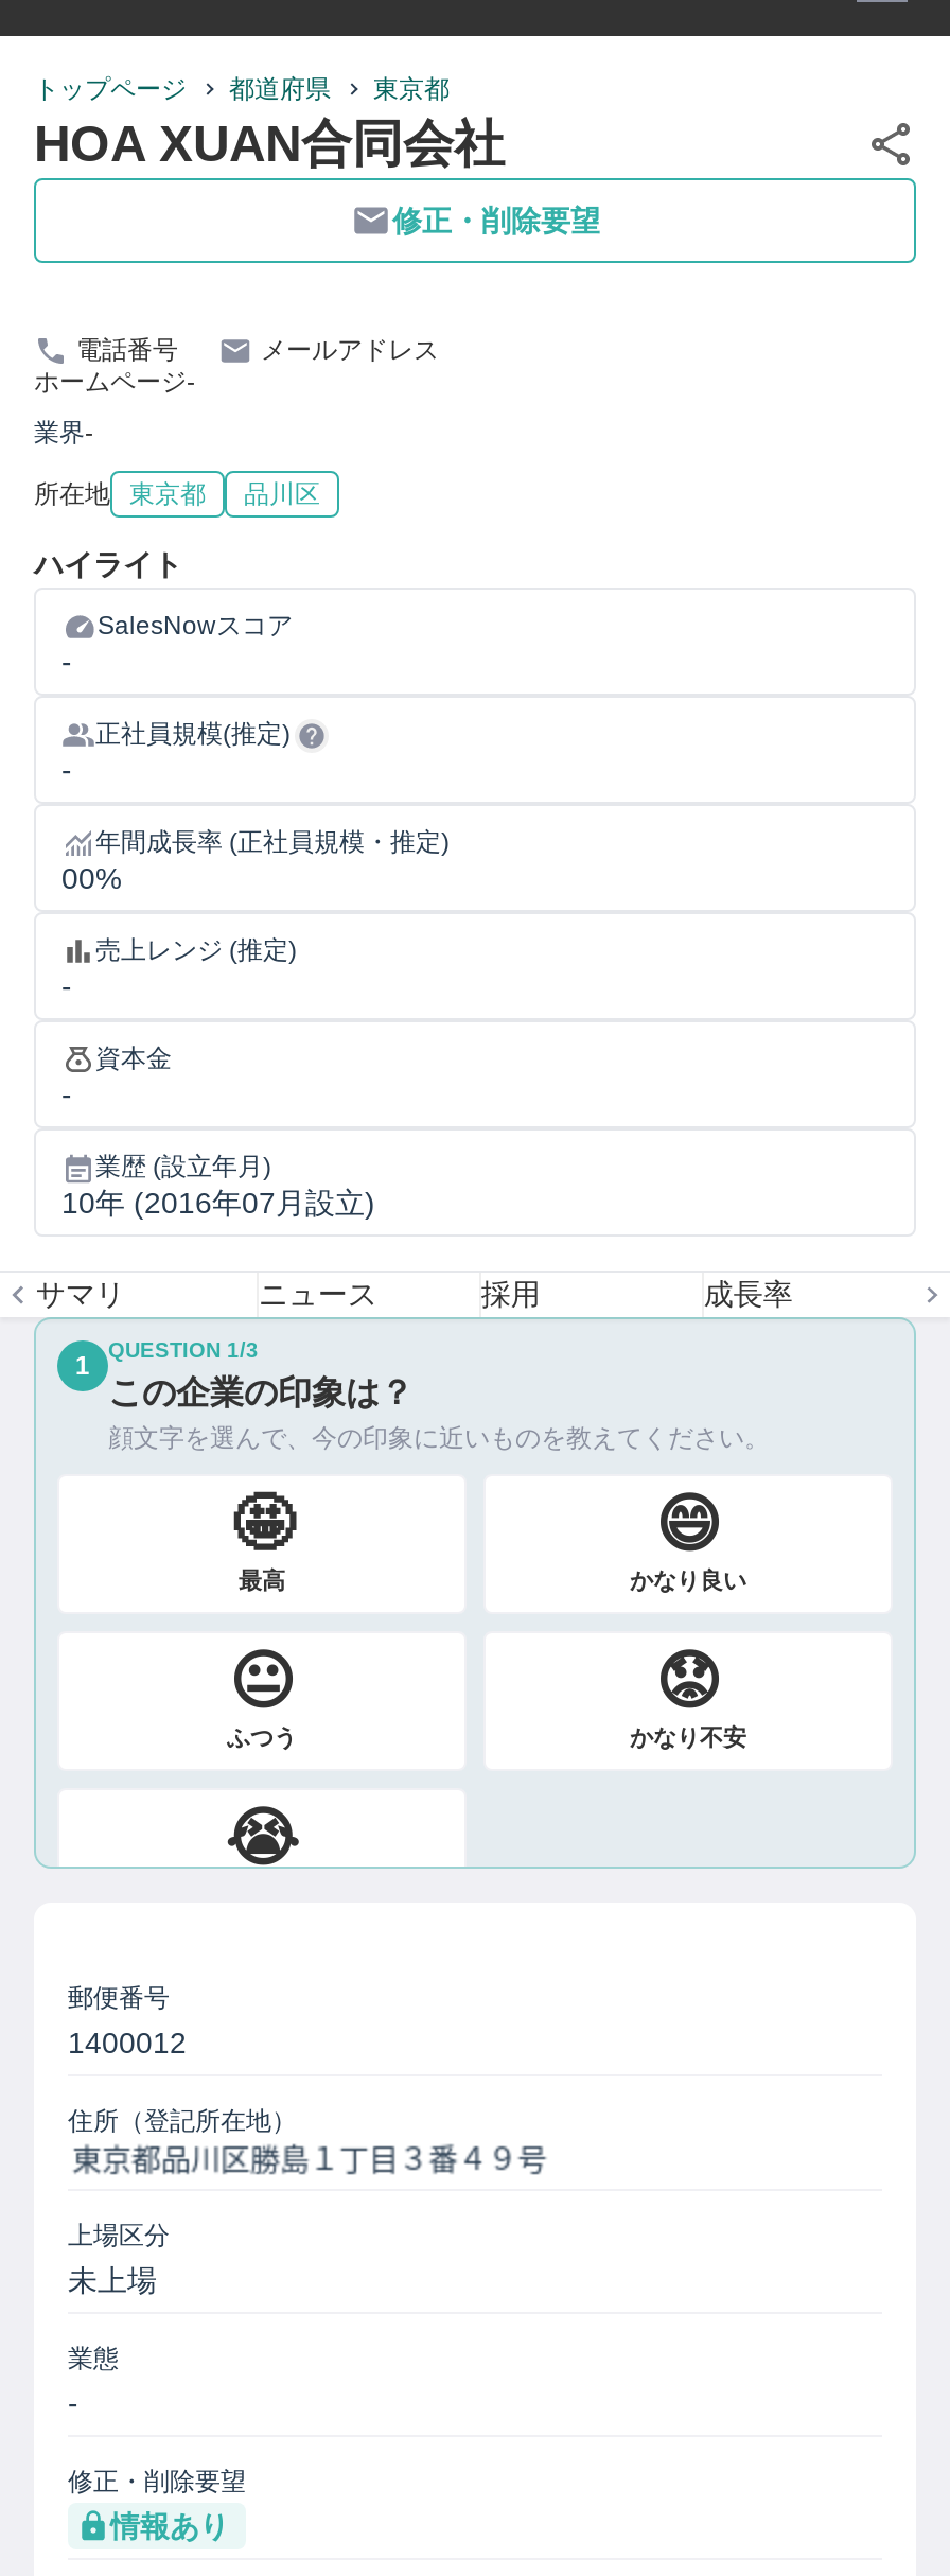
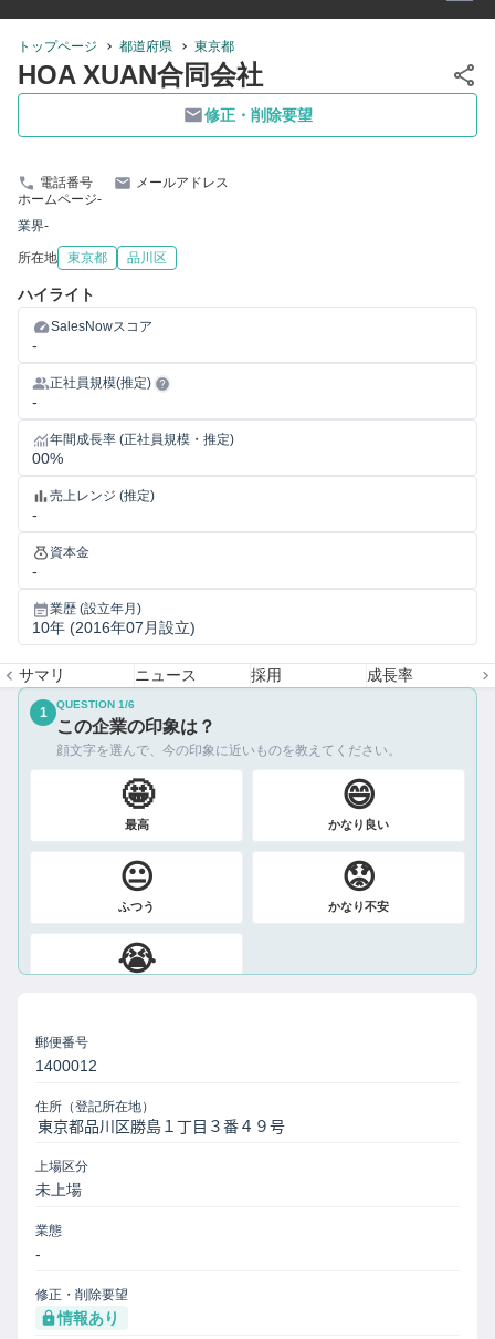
- QUESTION 1/3
+ QUESTION 1/6
